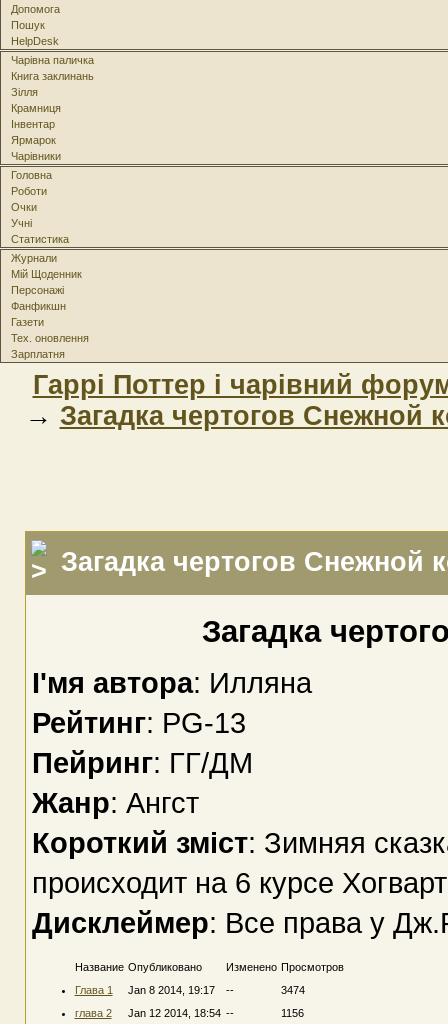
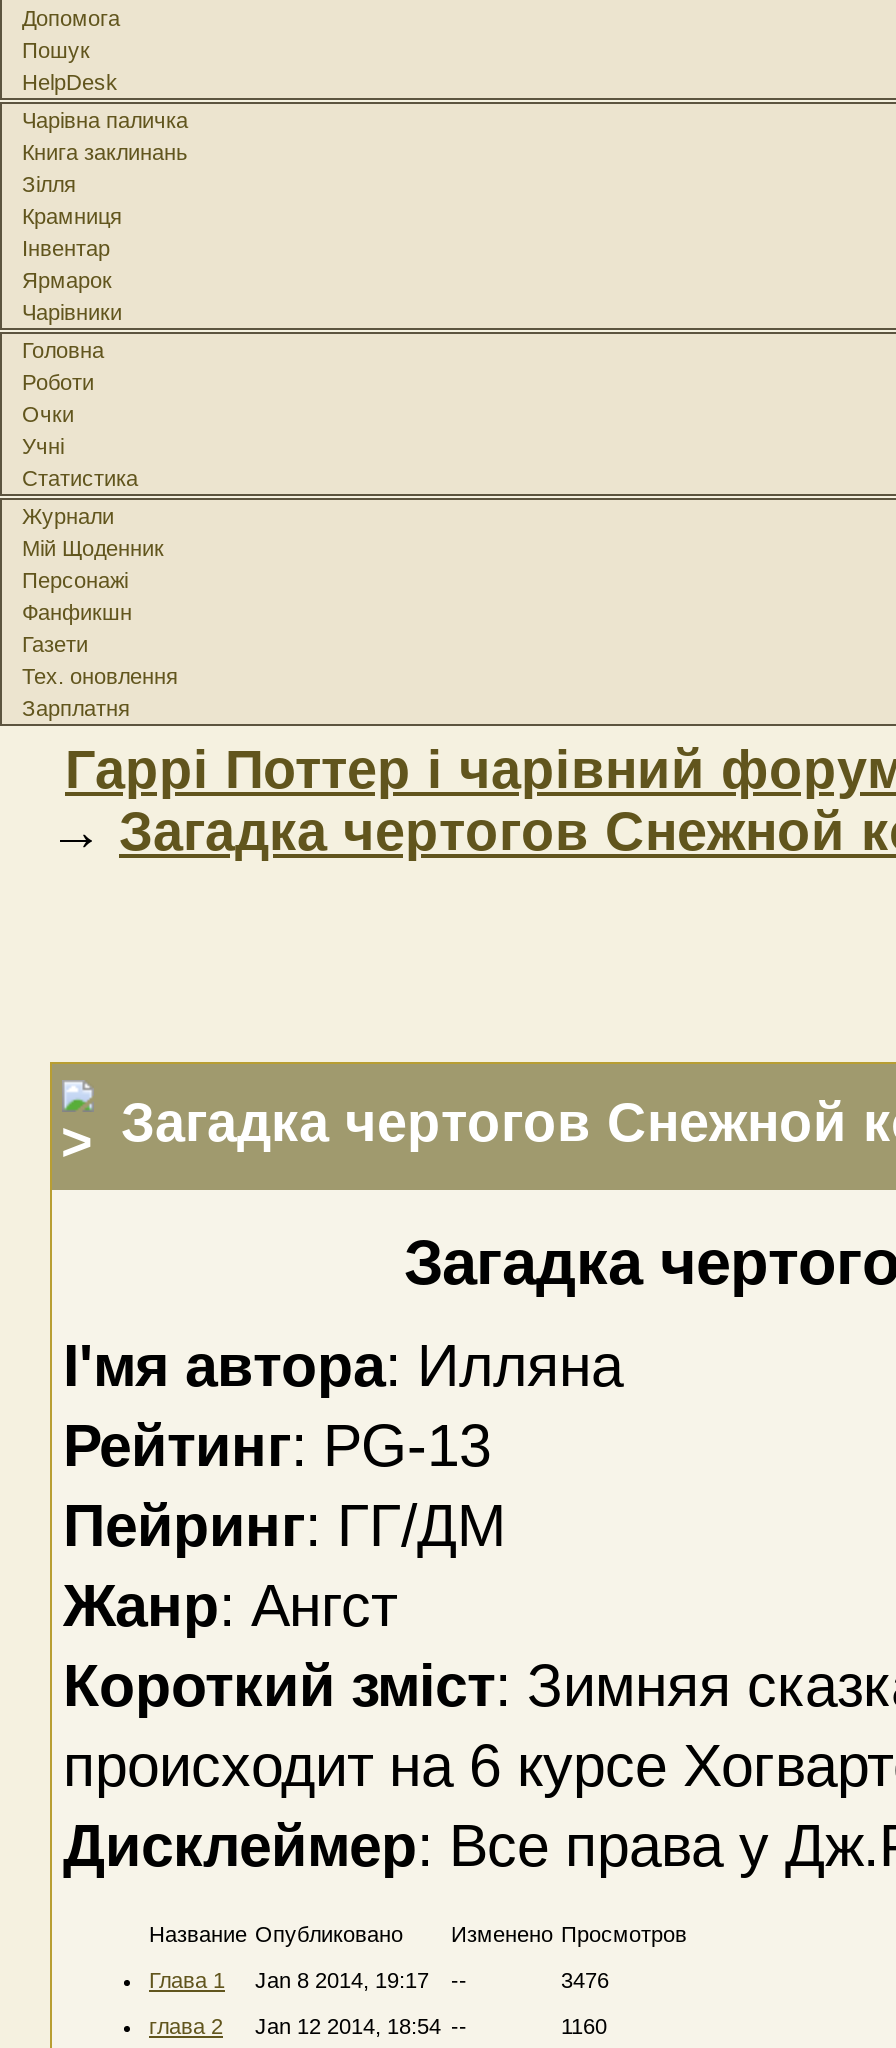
- 3474
+ 3476

- 1156
+ 1160
